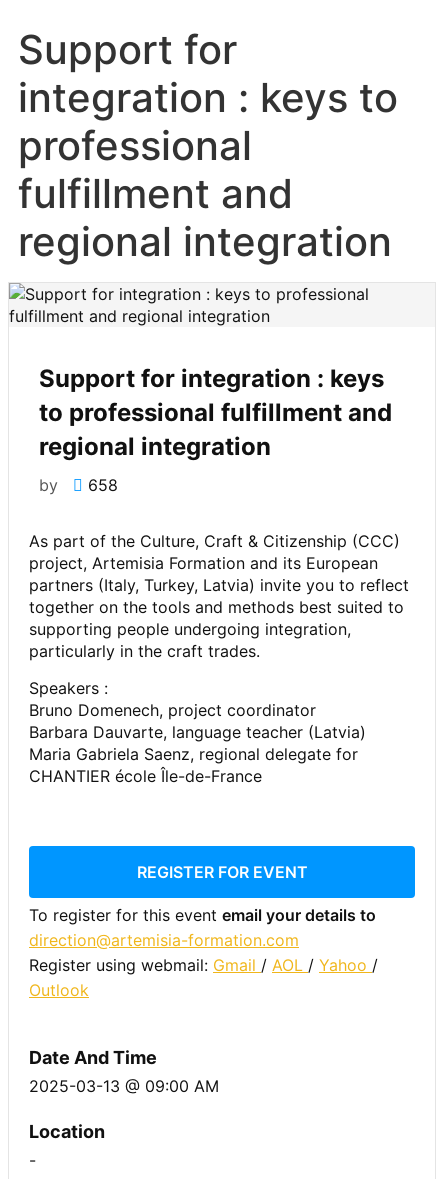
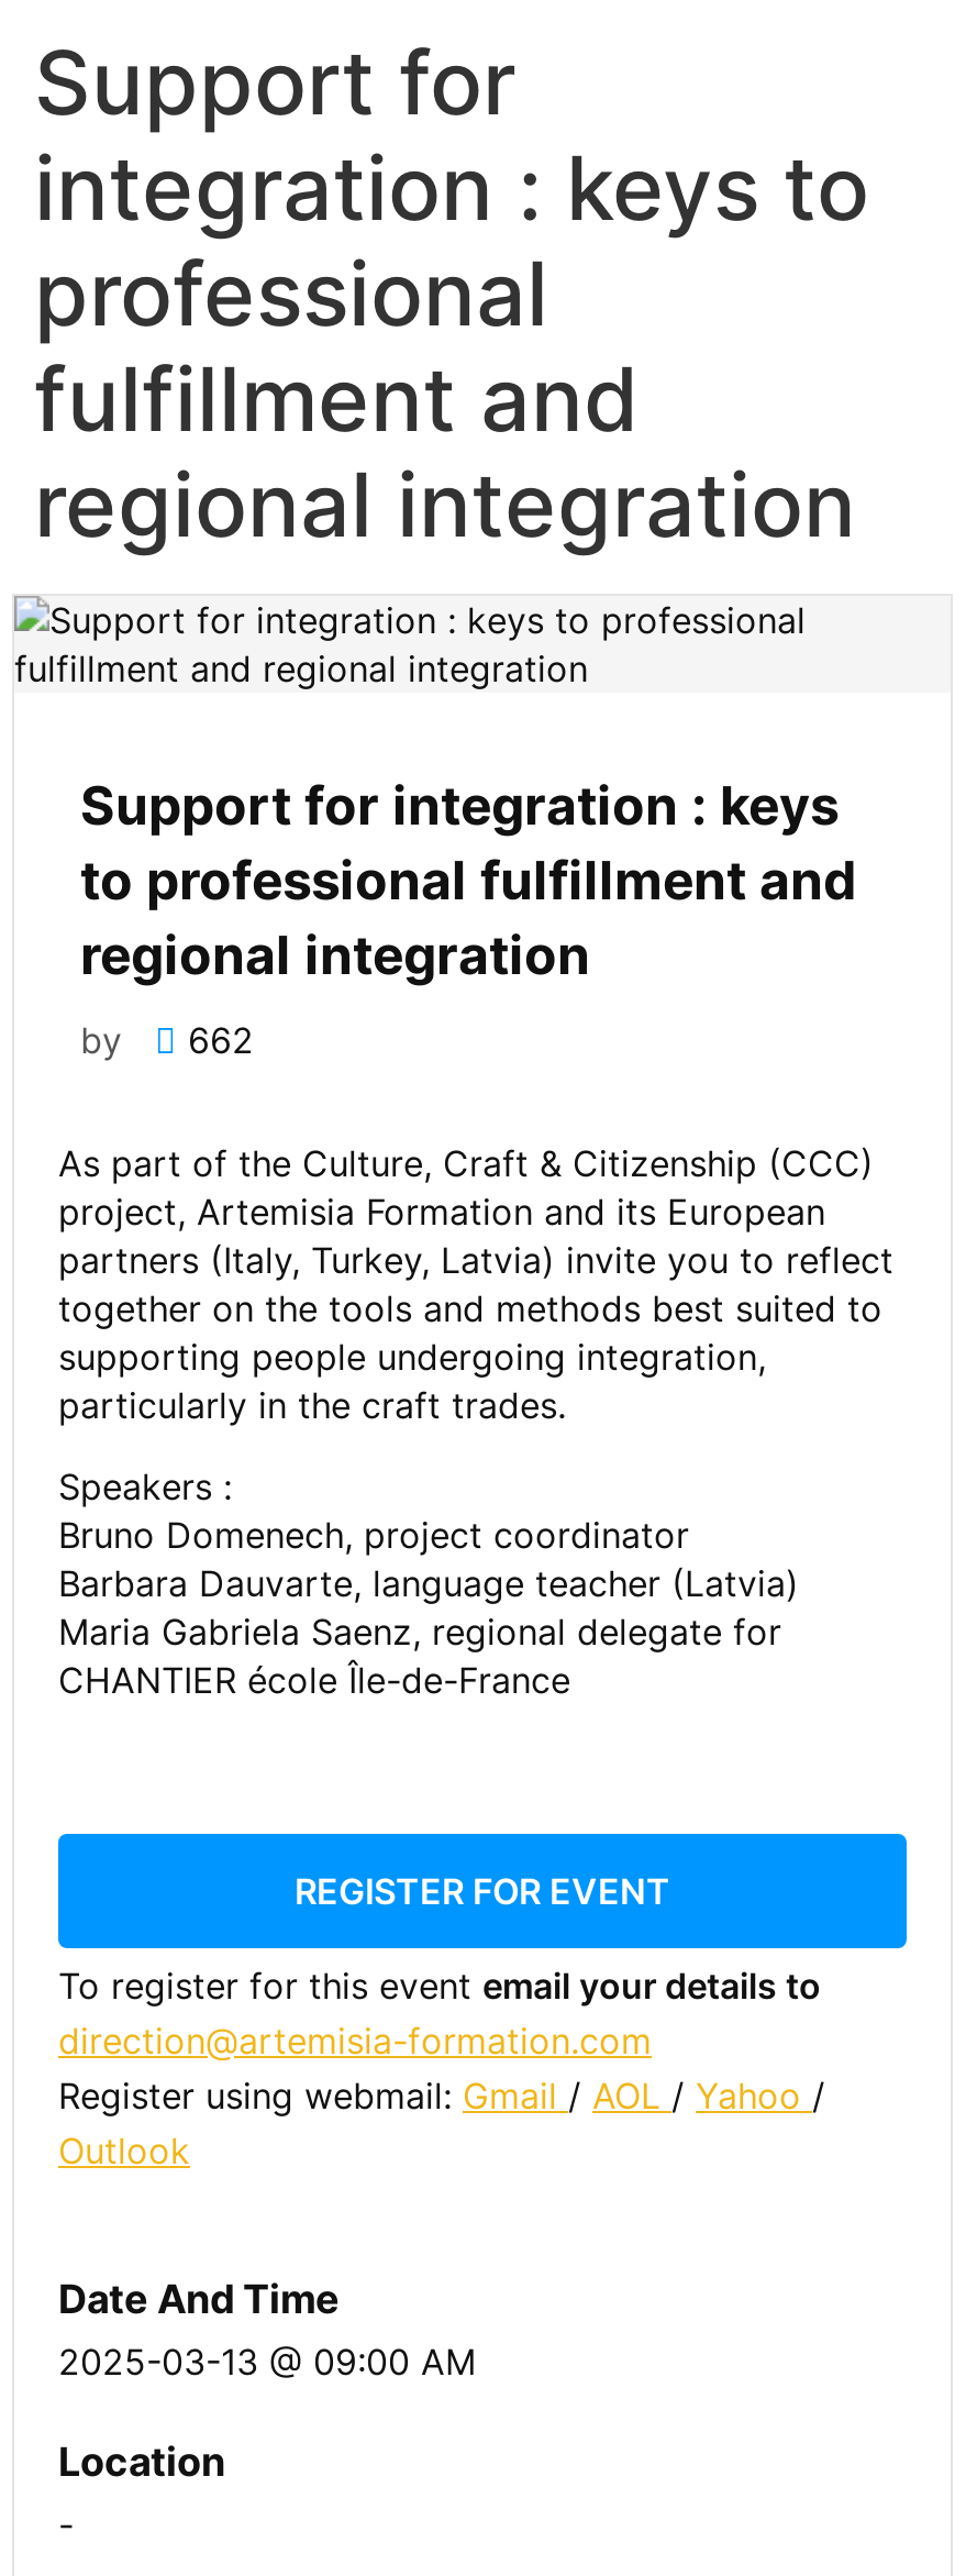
- by 658
+ by 662
